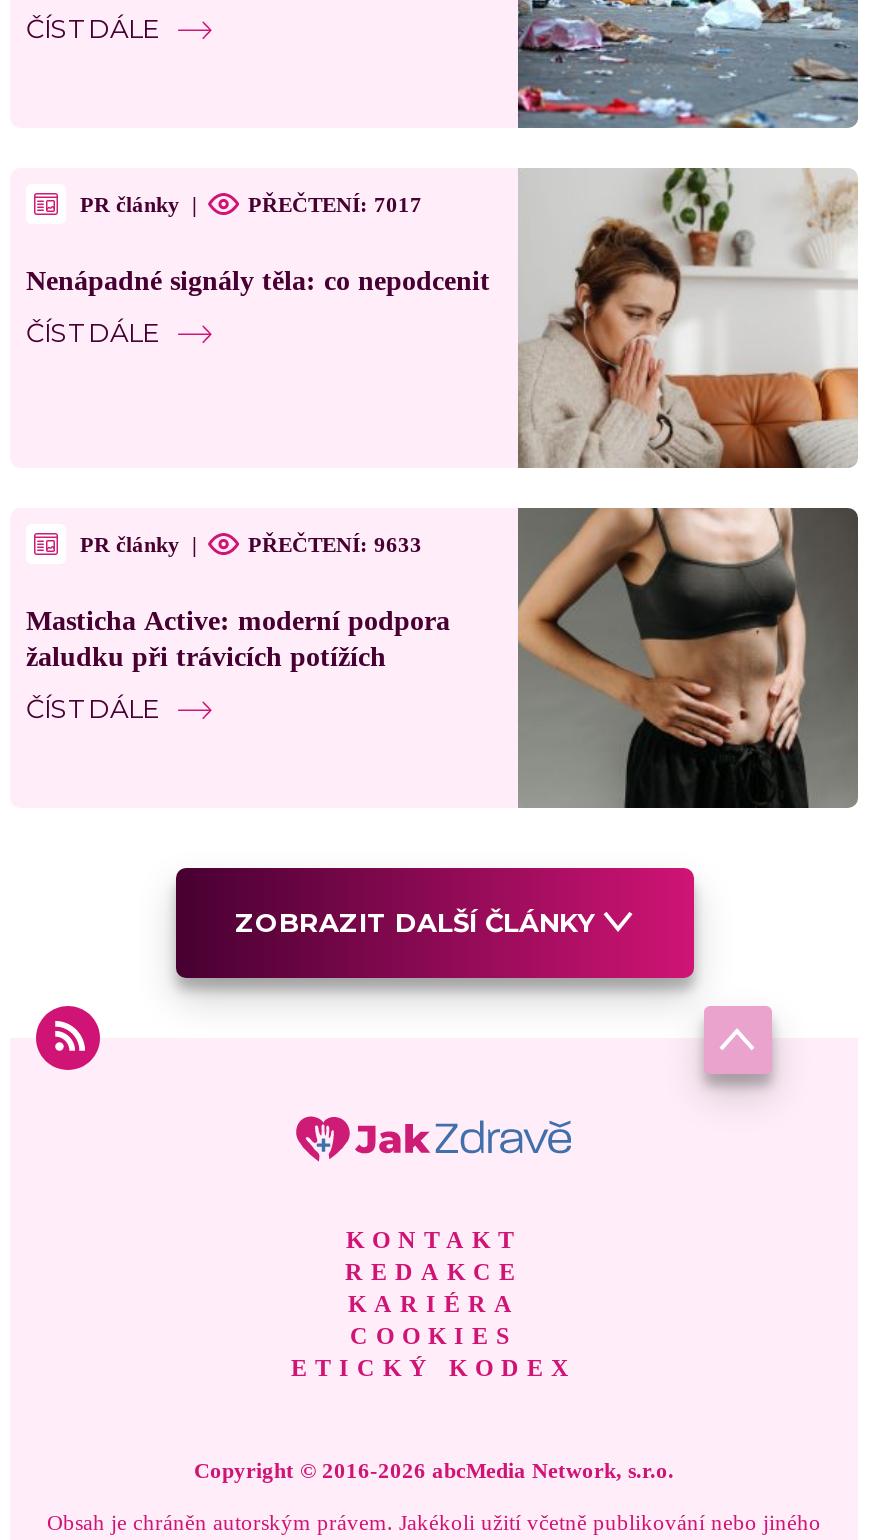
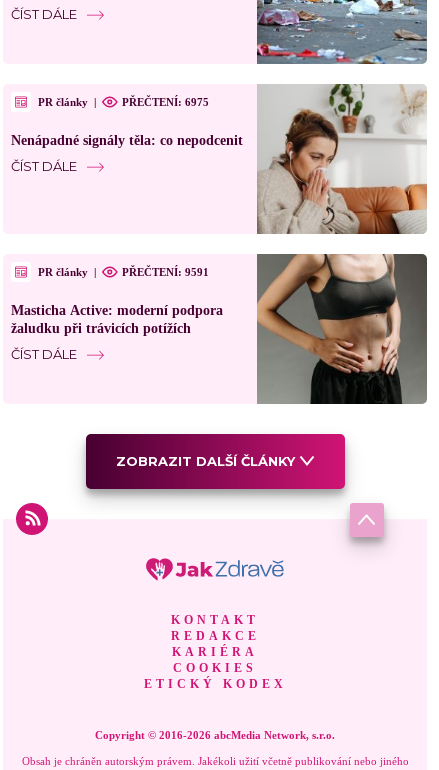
- PŘEČTENÍ: 7017
+ PŘEČTENÍ: 6975

- PŘEČTENÍ: 9633
+ PŘEČTENÍ: 9591
